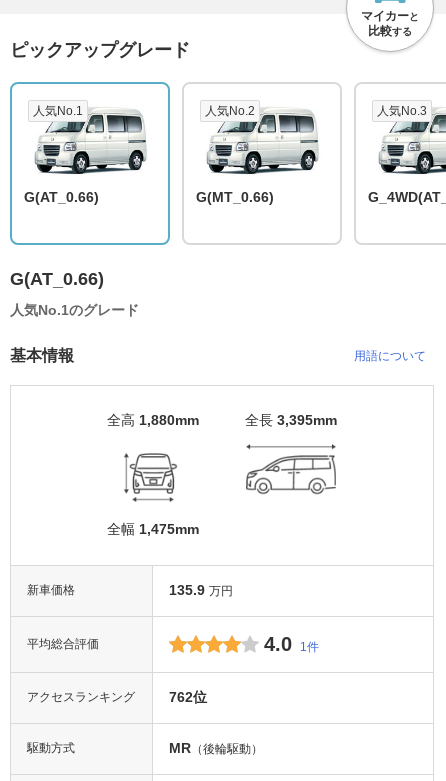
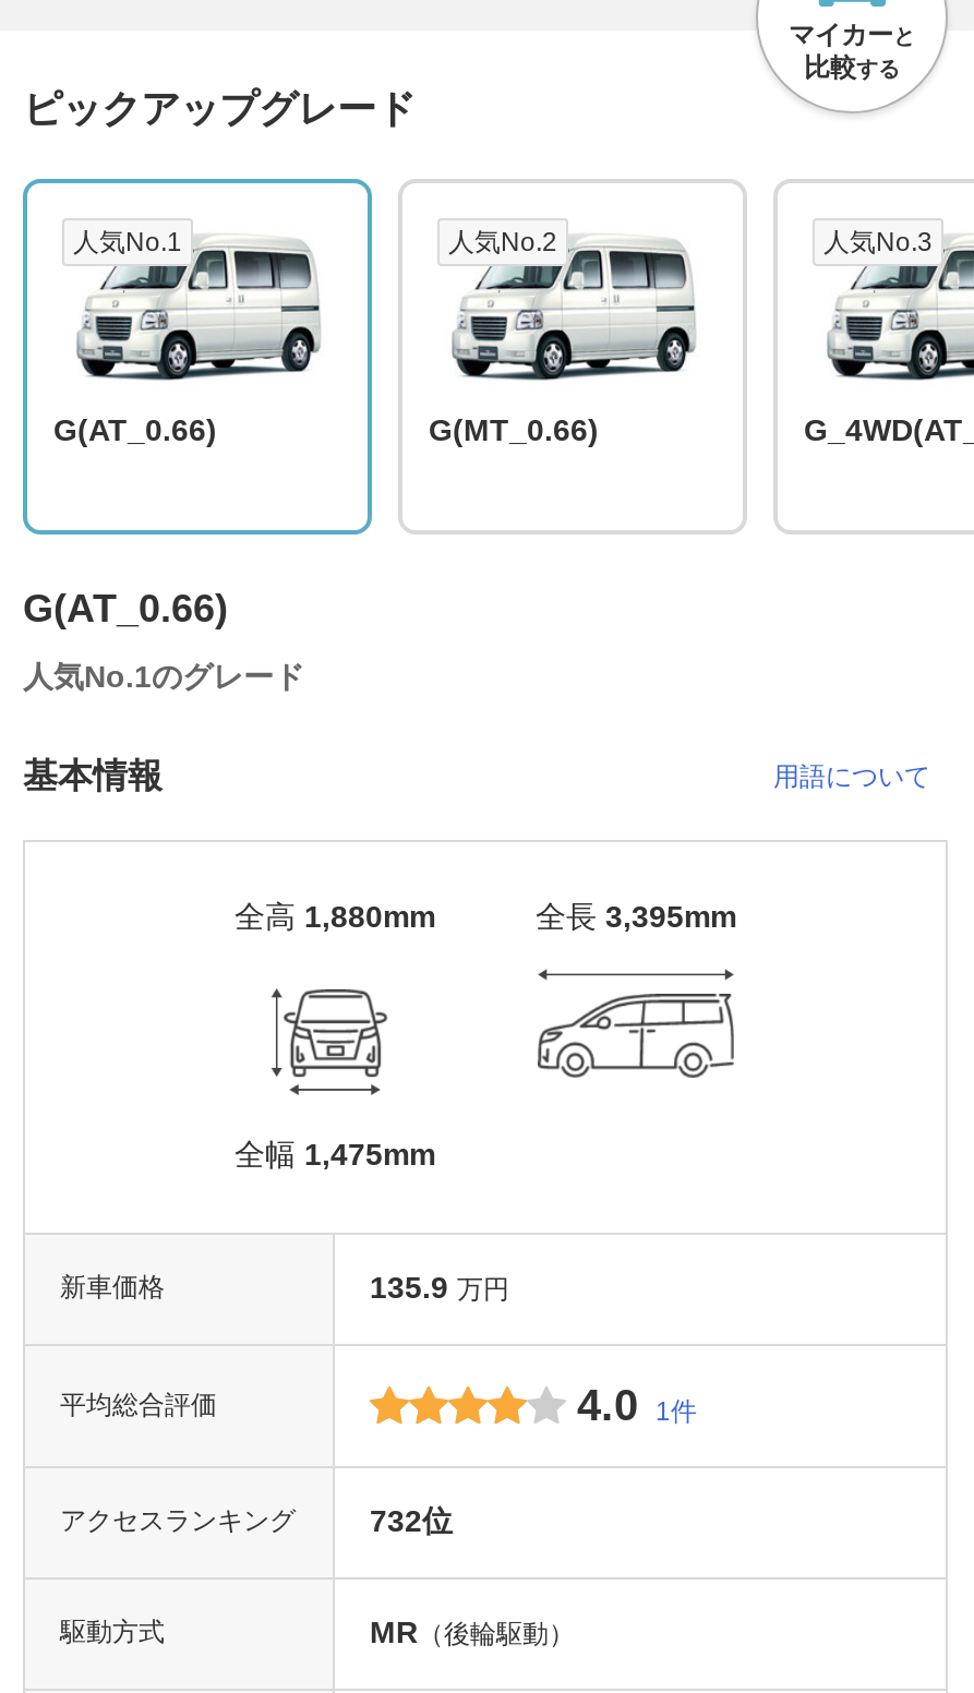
- 762位
+ 732位
